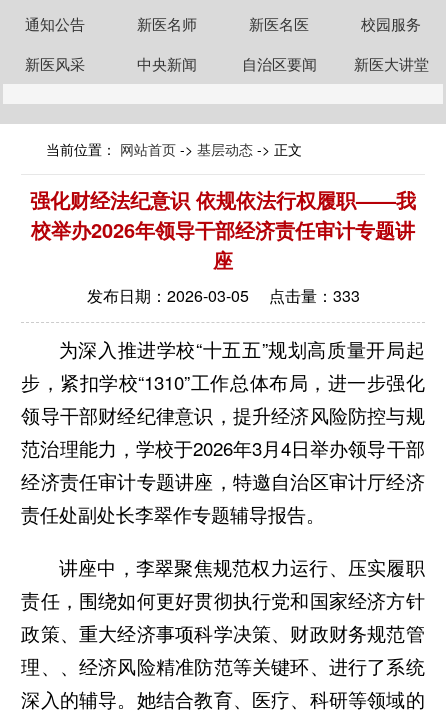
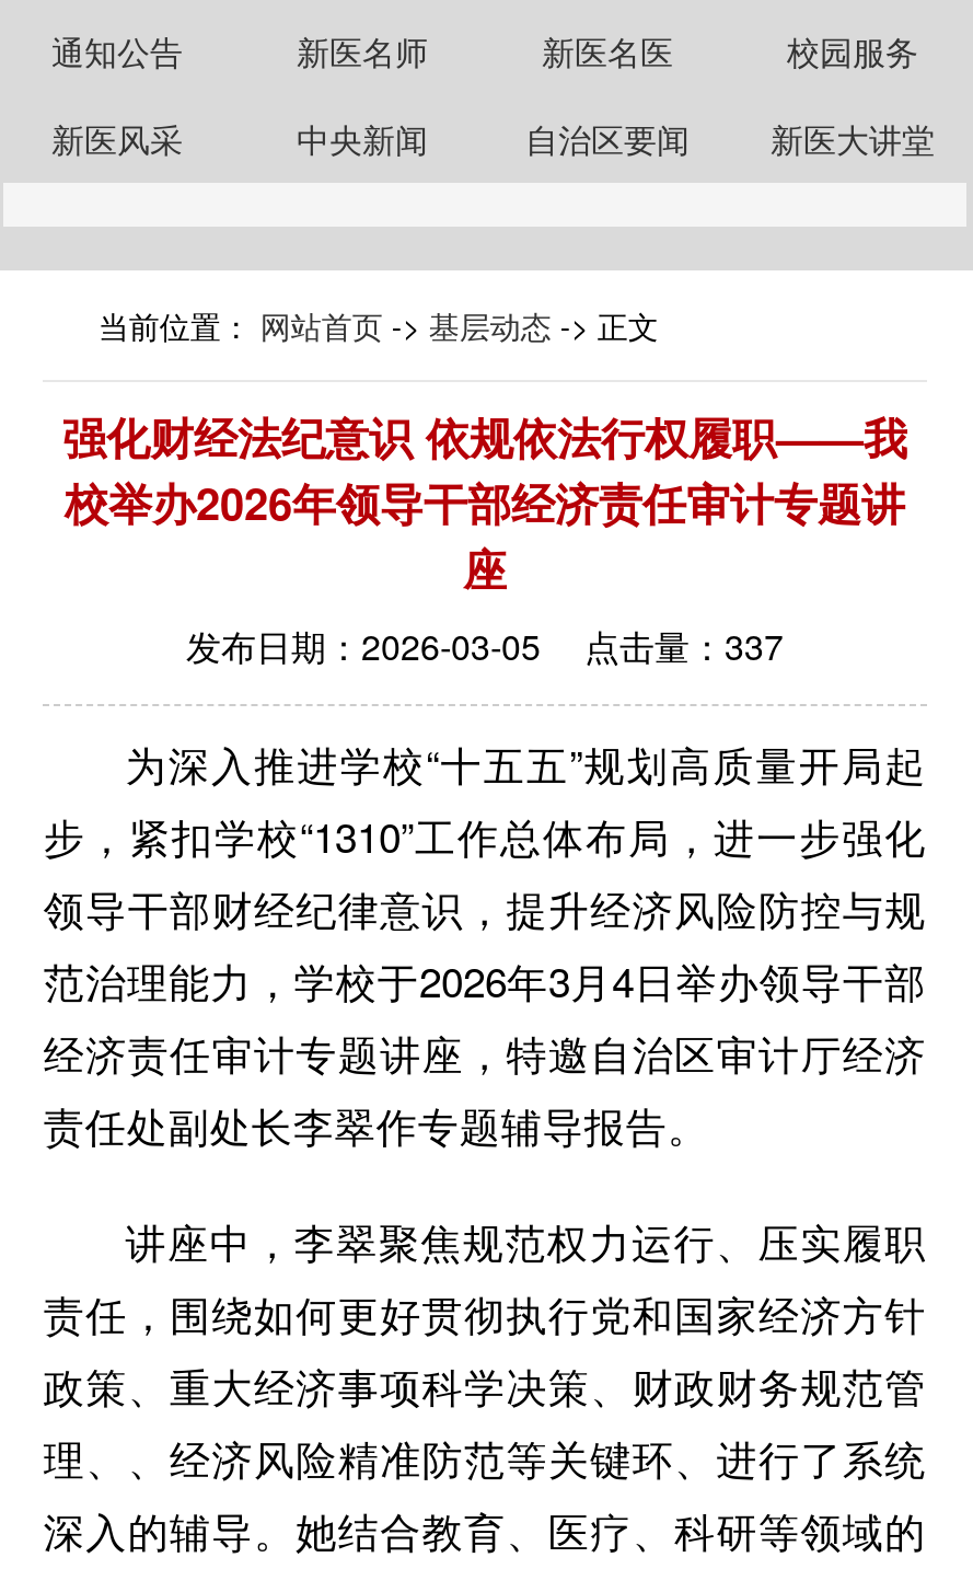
- 发布日期：2026-03-05 点击量：333
+ 发布日期：2026-03-05 点击量：337
